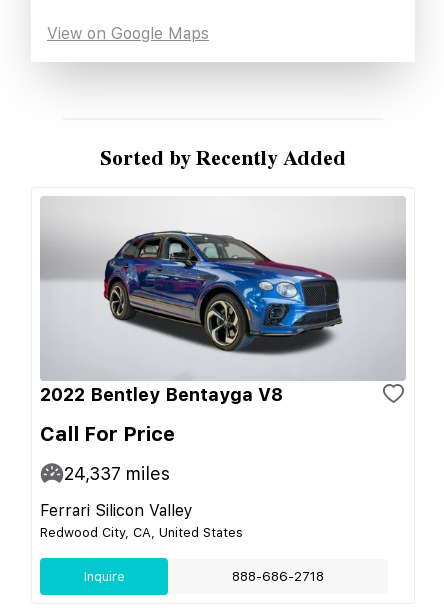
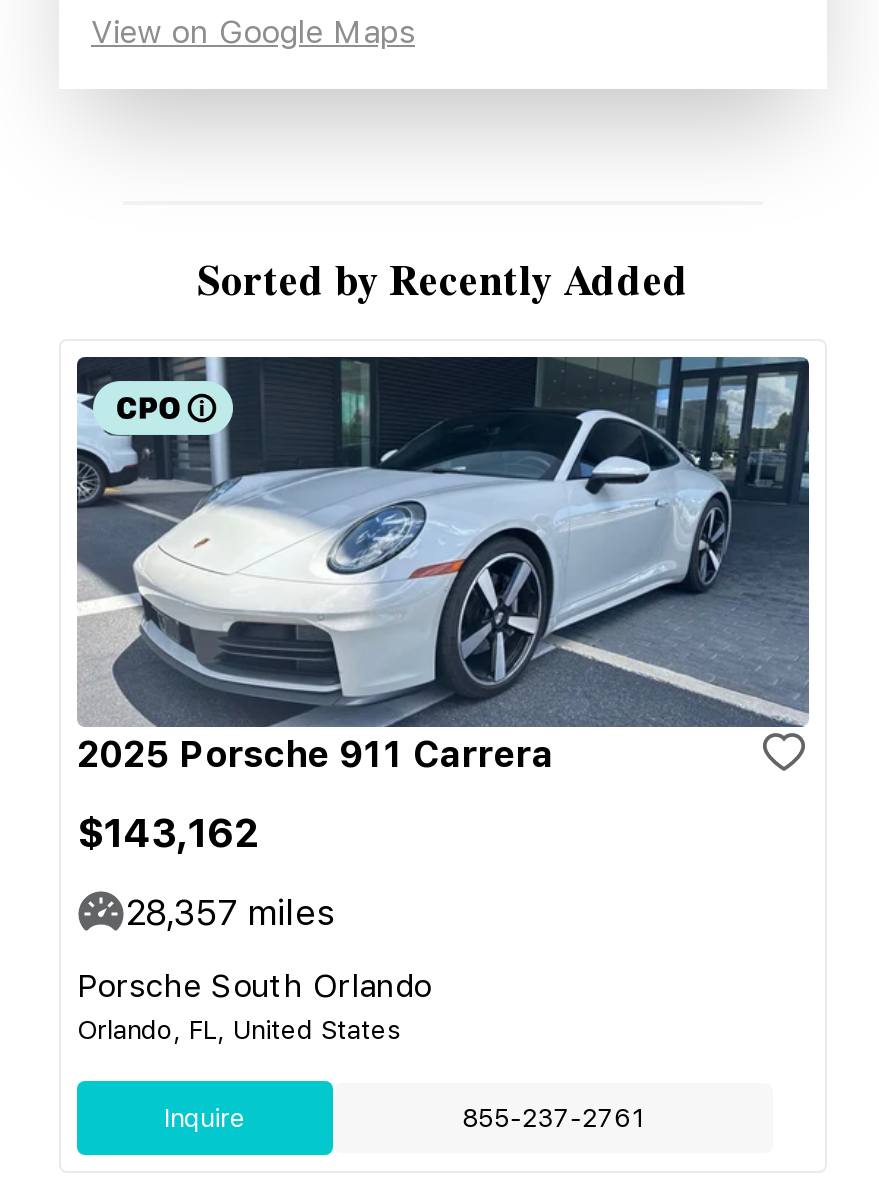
- [image]
- 2022 Bentley Bentayga V8
+ [image]
+ 2025 Porsche 911 Carrera

- Call For Price
+ $143,162

- 24,337 miles
+ 28,357 miles

- Ferrari Silicon Valley
- Redwood City, CA, United States
+ Porsche South Orlando
+ Orlando, FL, United States

- 888-686-2718
+ 855-237-2761
